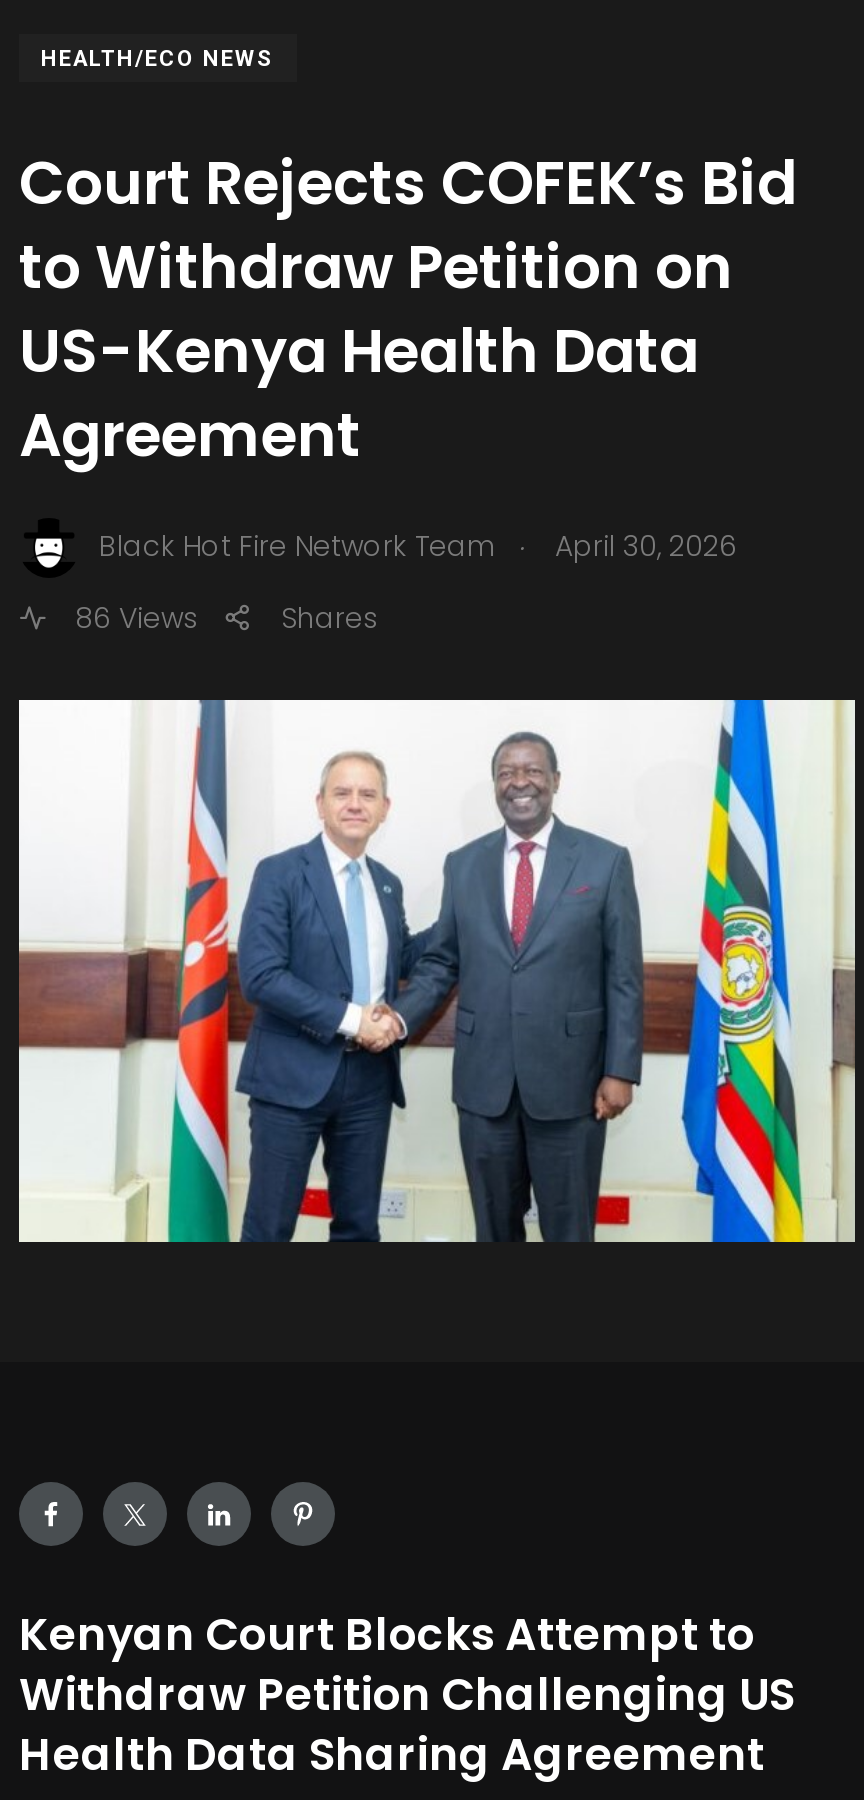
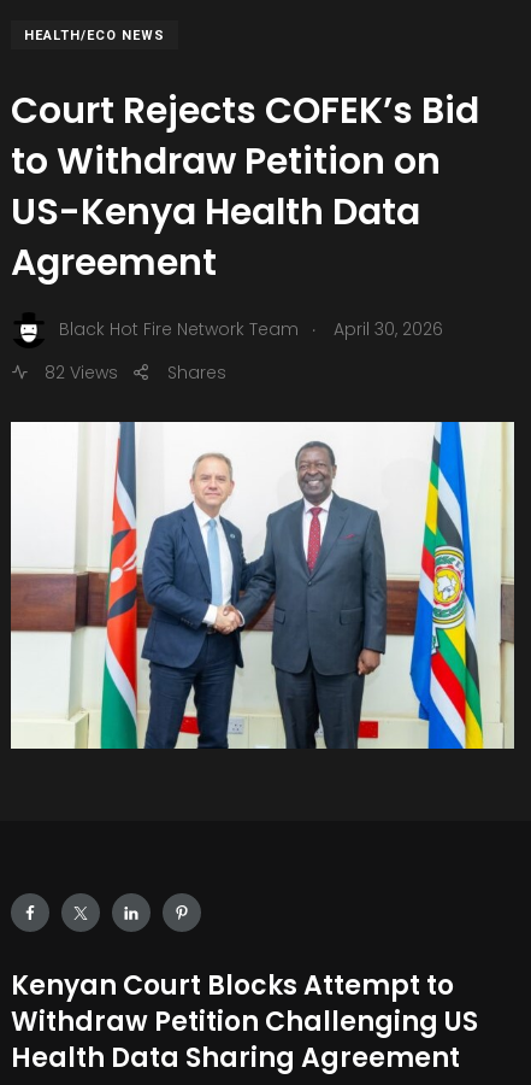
- 86 Views
+ 82 Views
